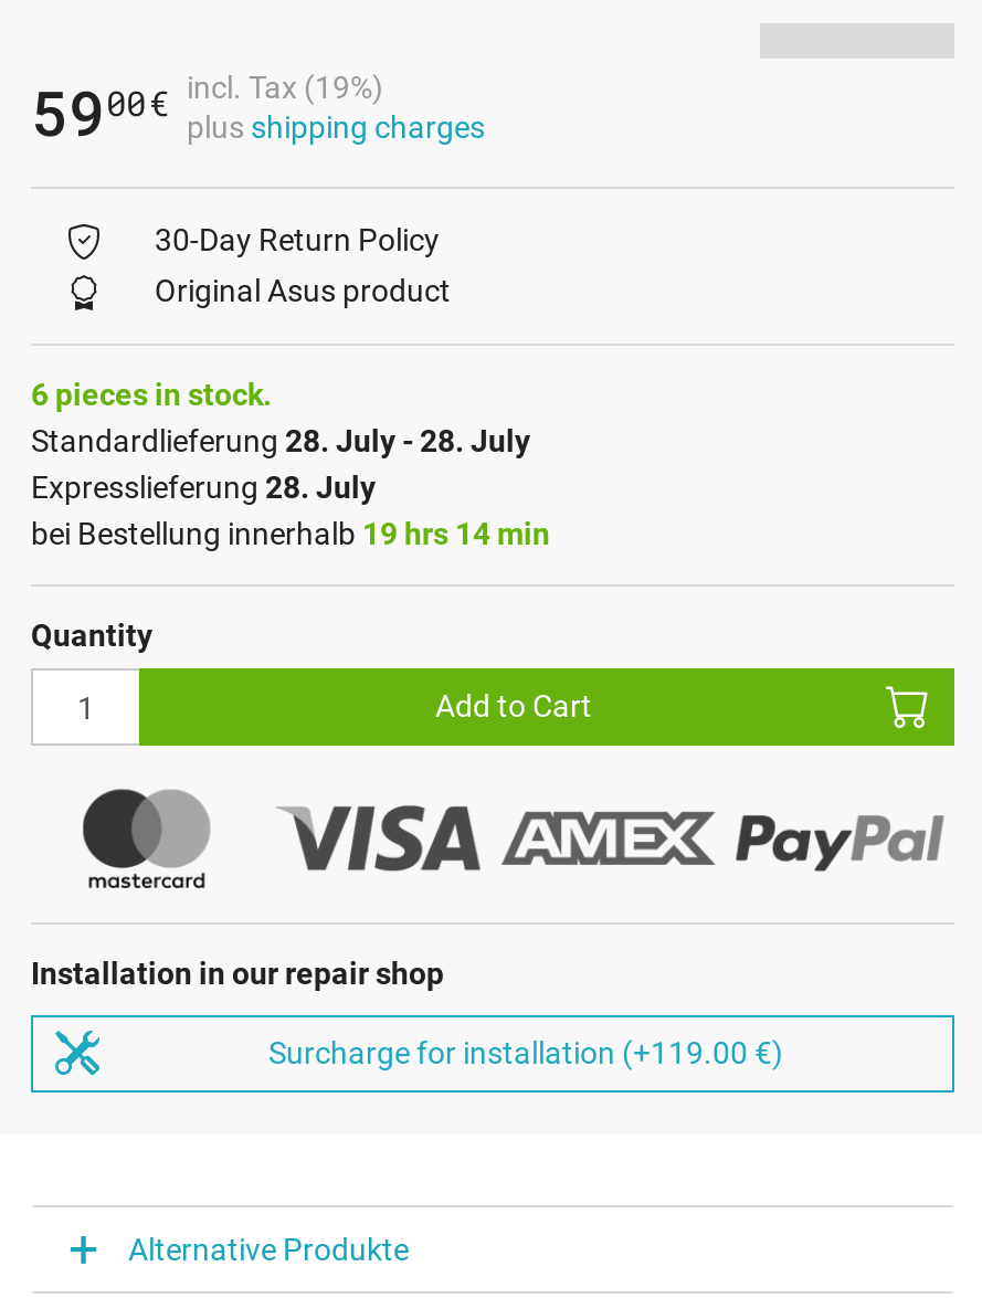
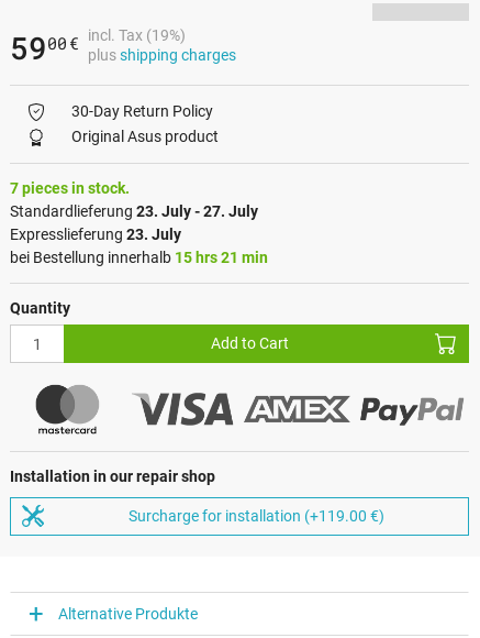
- 6 pieces in stock.
+ 7 pieces in stock.

- Standardlieferung 28. July - 28. July
+ Standardlieferung 23. July - 27. July

- Expresslieferung 28. July
+ Expresslieferung 23. July

- bei Bestellung innerhalb 19 hrs 14 min
+ bei Bestellung innerhalb 15 hrs 21 min
